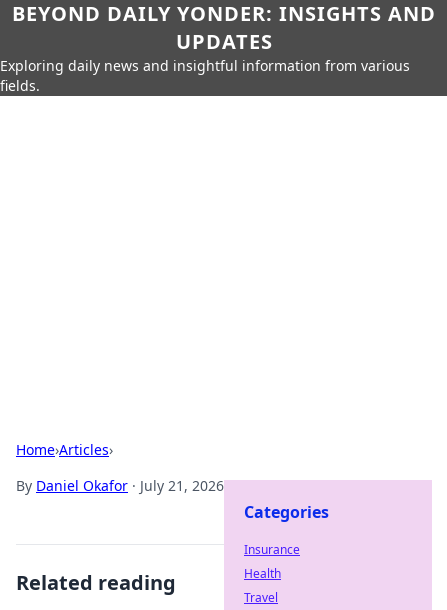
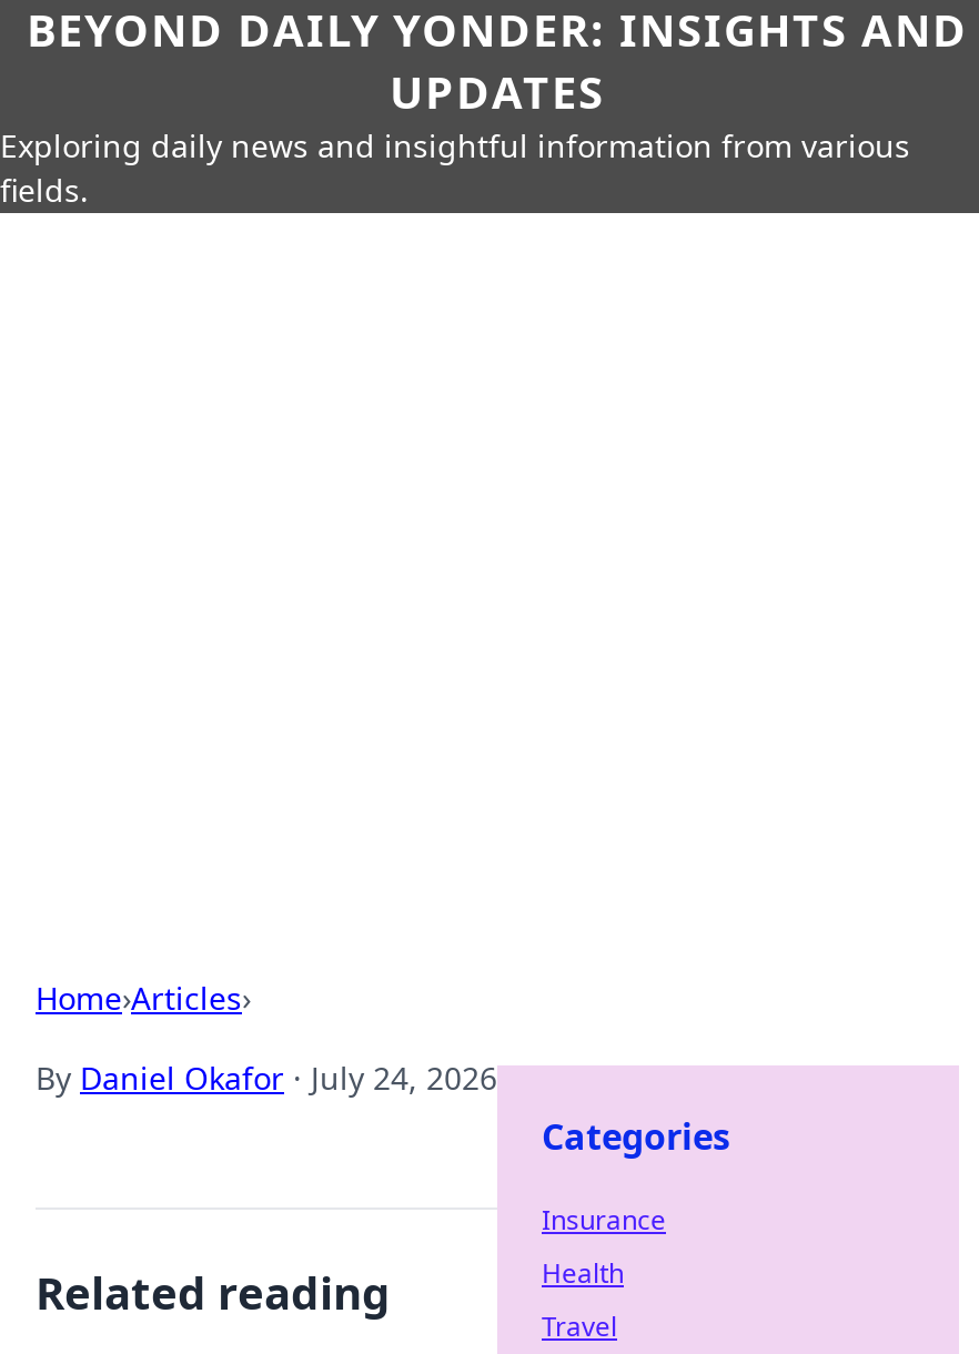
- By Daniel Okafor · July 21, 2026
+ By Daniel Okafor · July 24, 2026
